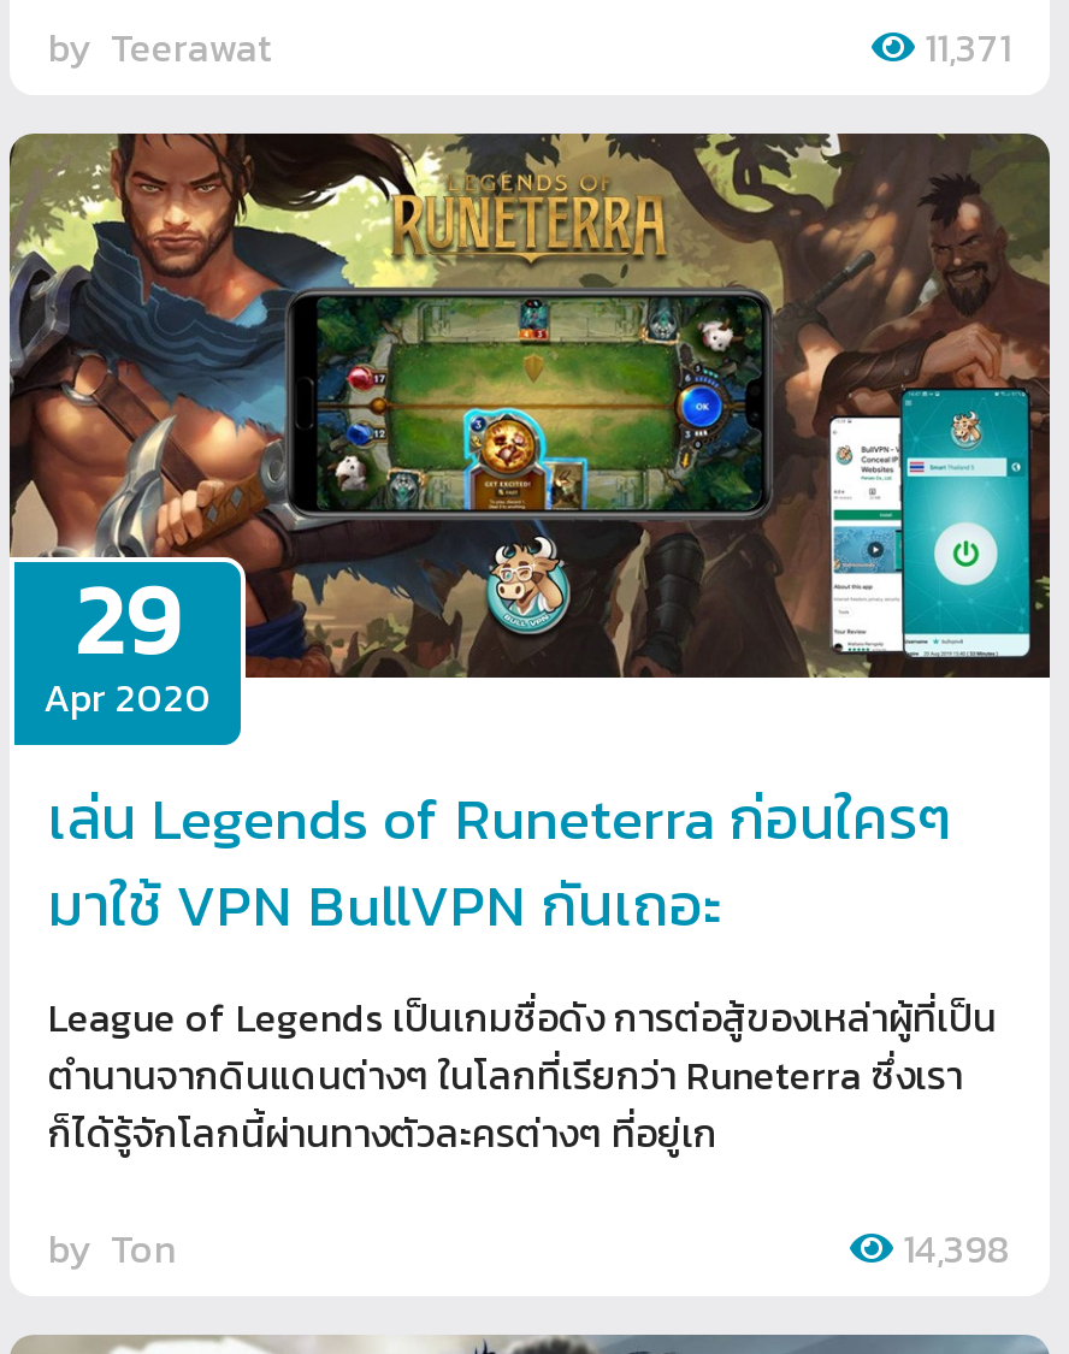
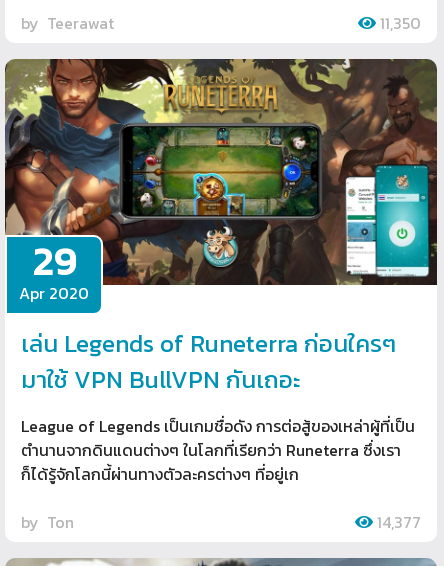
- 11,371
+ 11,350

- 14,398
+ 14,377
